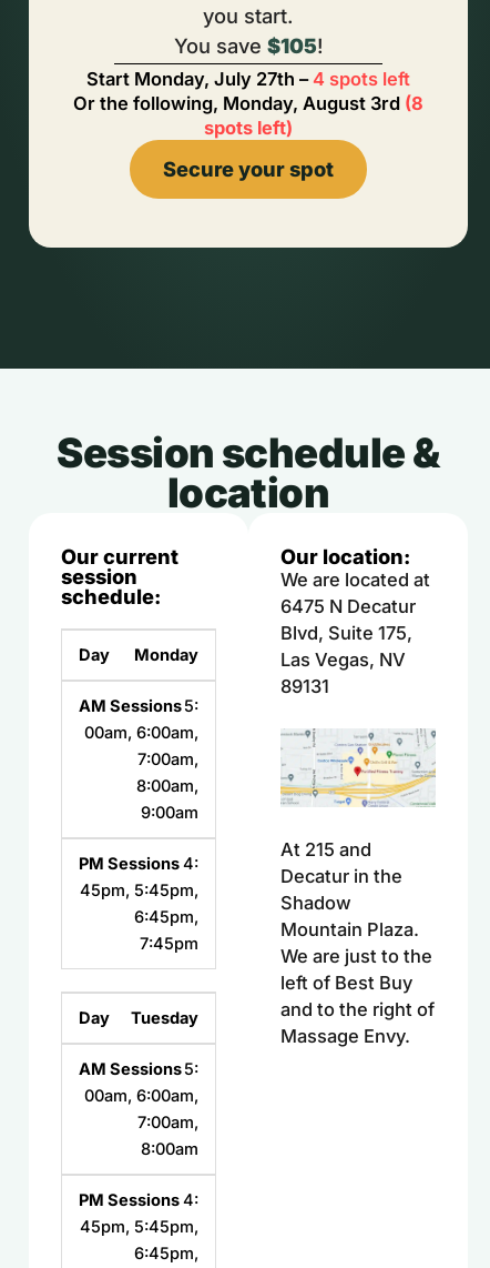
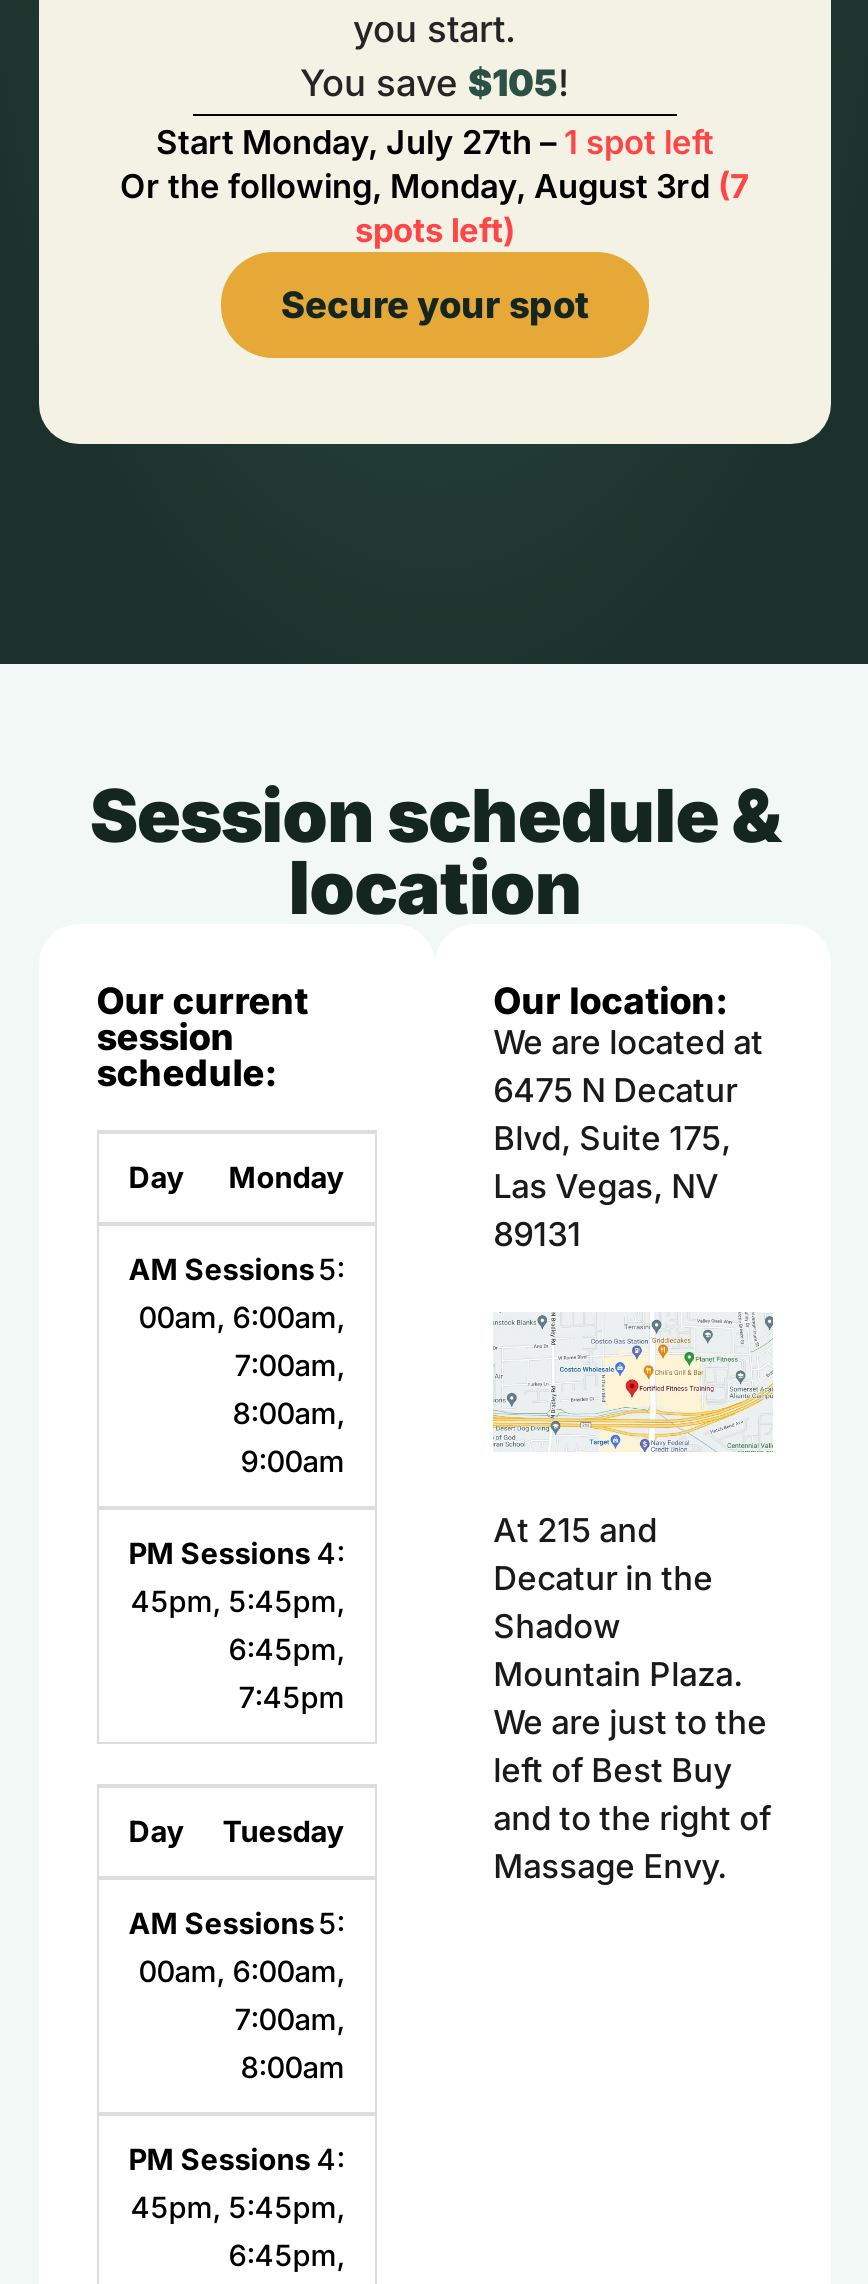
- Start Monday, July 27th – 4 spots left
+ Start Monday, July 27th – 1 spot left

- Or the following, Monday, August 3rd (8
+ Or the following, Monday, August 3rd (7
